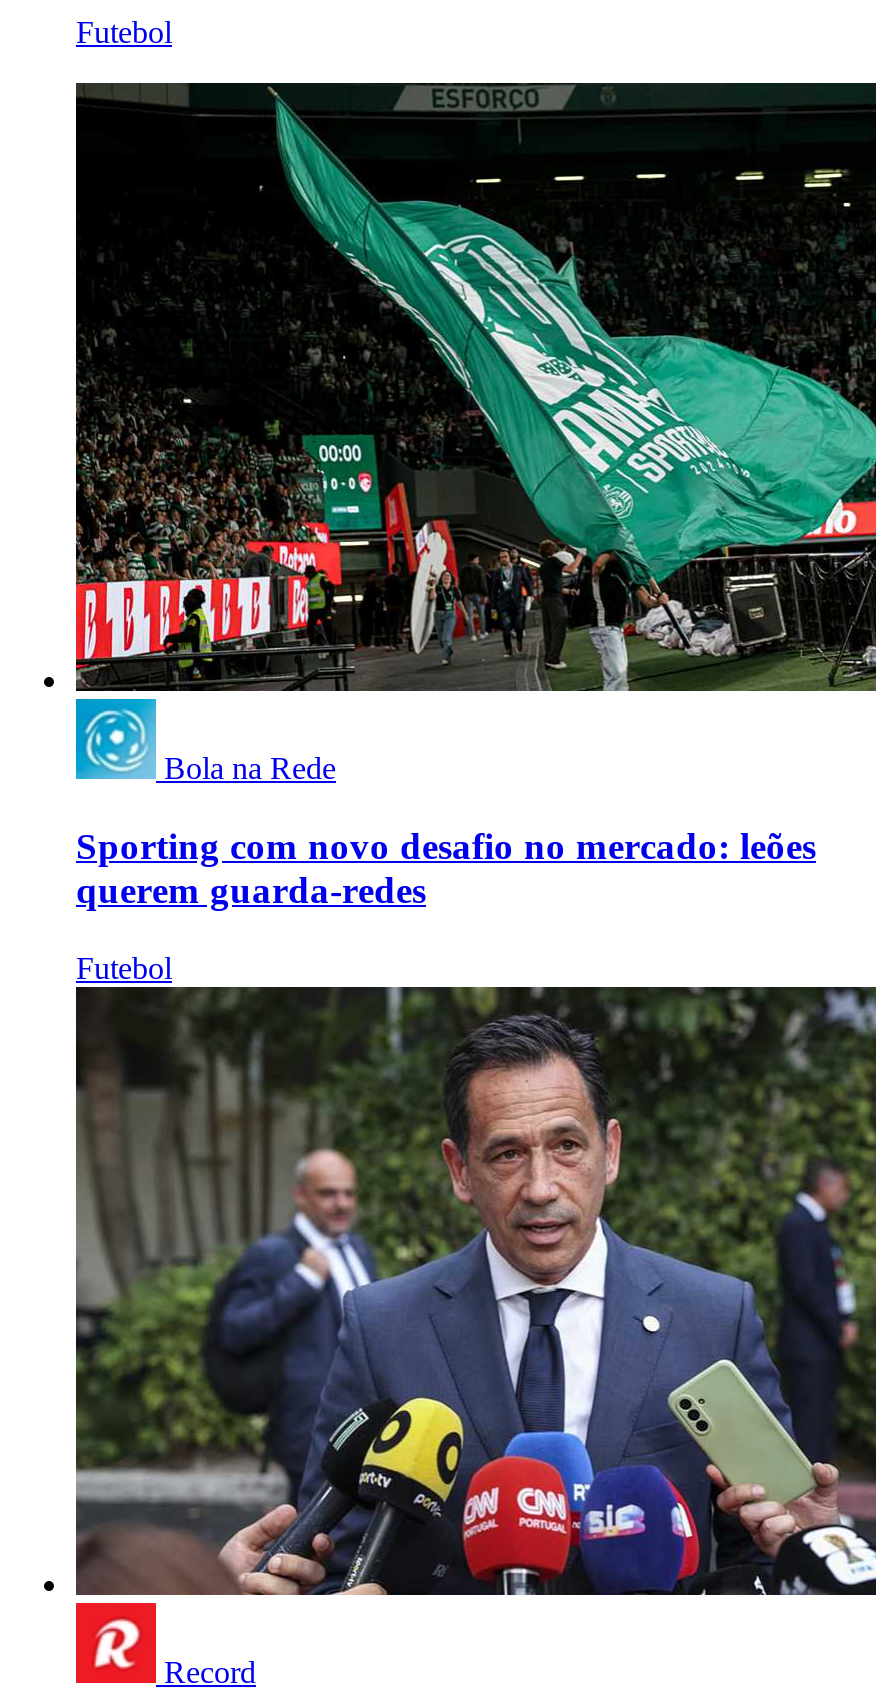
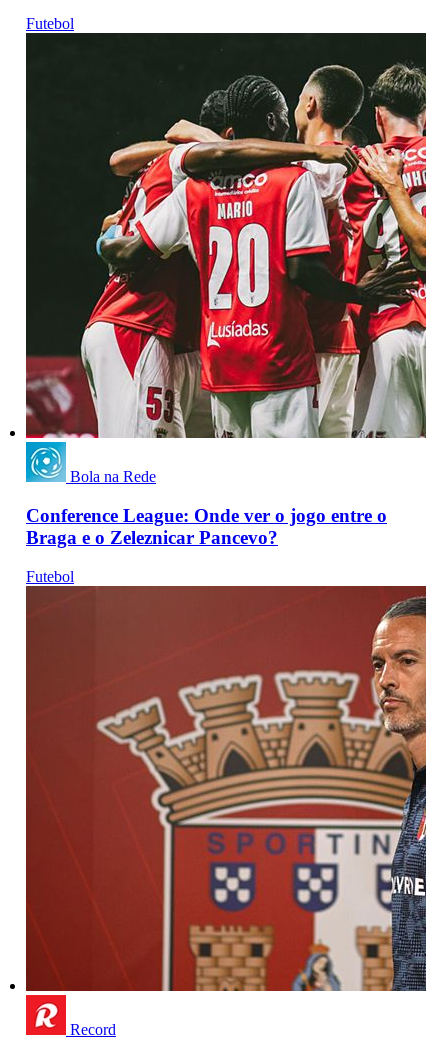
- [image]
+ [image]

- Sporting com novo desafio no mercado: leões
- querem guarda-redes
+ Conference League: Onde ver o jogo entre o
+ Braga e o Zeleznicar Pancevo?

- [image]
+ [image]
